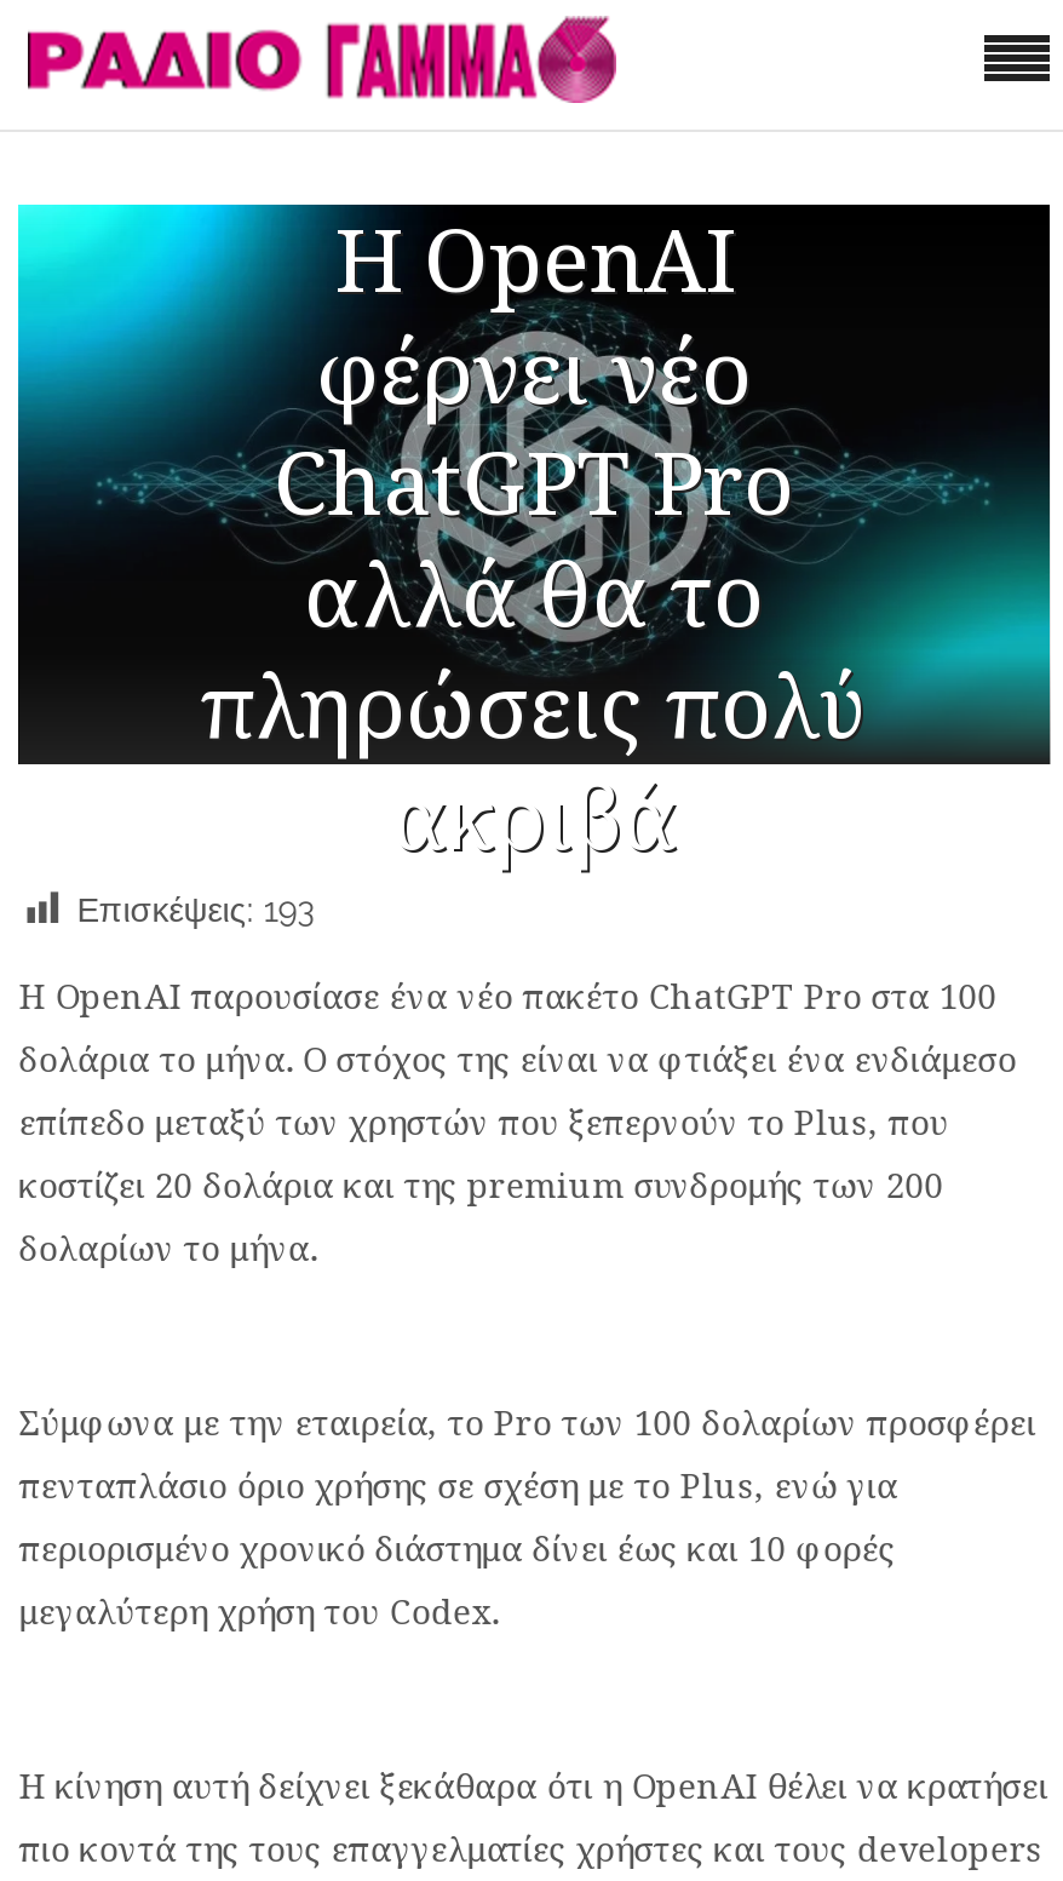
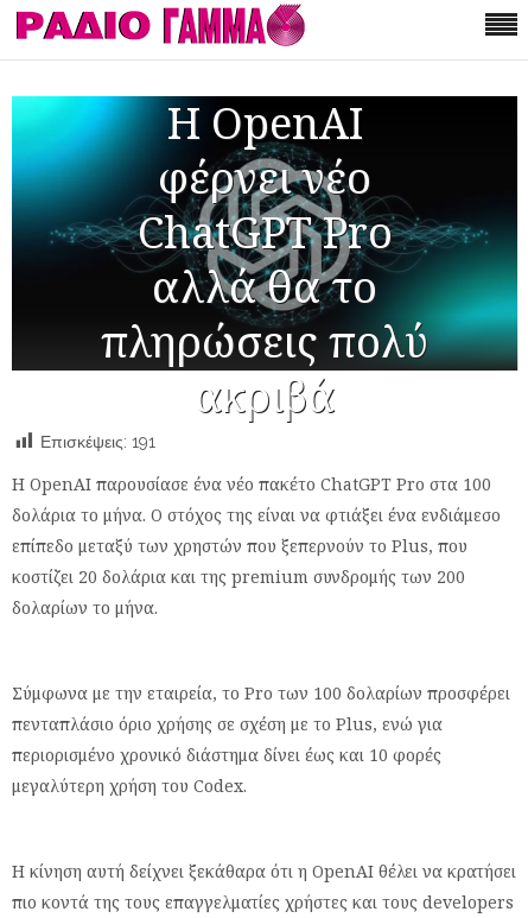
- Επισκέψεις: 193
+ Επισκέψεις: 191
